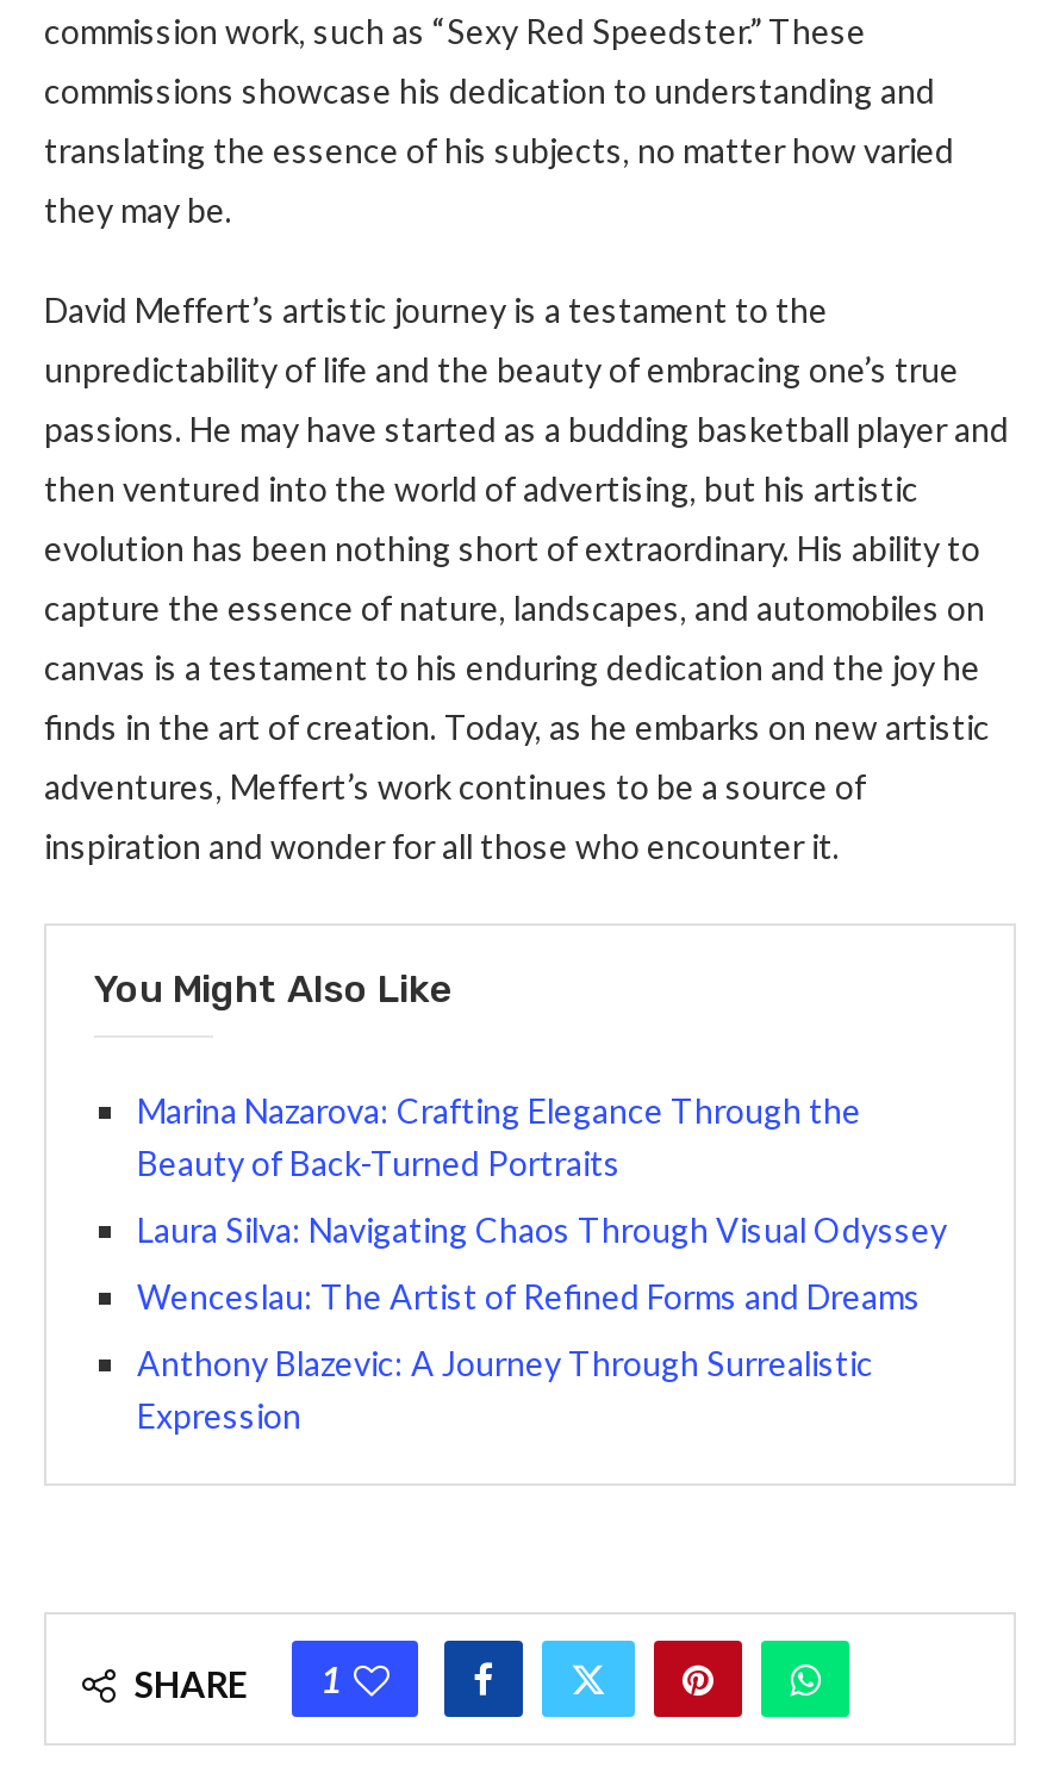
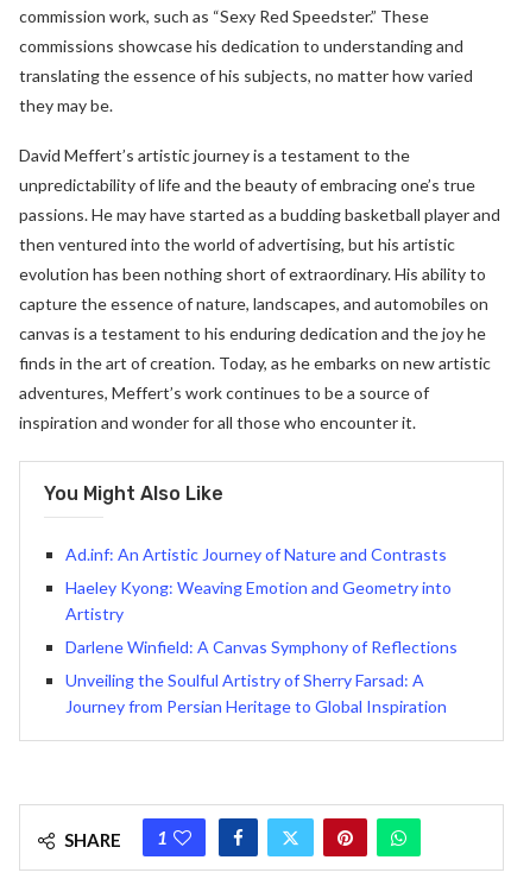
- Marina Nazarova: Crafting Elegance Through the
- Beauty of Back-Turned Portraits
+ Ad.inf: An Artistic Journey of Nature and Contrasts

- Laura Silva: Navigating Chaos Through Visual Odyssey
+ Haeley Kyong: Weaving Emotion and Geometry into
+ Artistry

- Wenceslau: The Artist of Refined Forms and Dreams
+ Darlene Winfield: A Canvas Symphony of Reflections

- Anthony Blazevic: A Journey Through Surrealistic
- Expression
+ Unveiling the Soulful Artistry of Sherry Farsad: A
+ Journey from Persian Heritage to Global Inspiration
